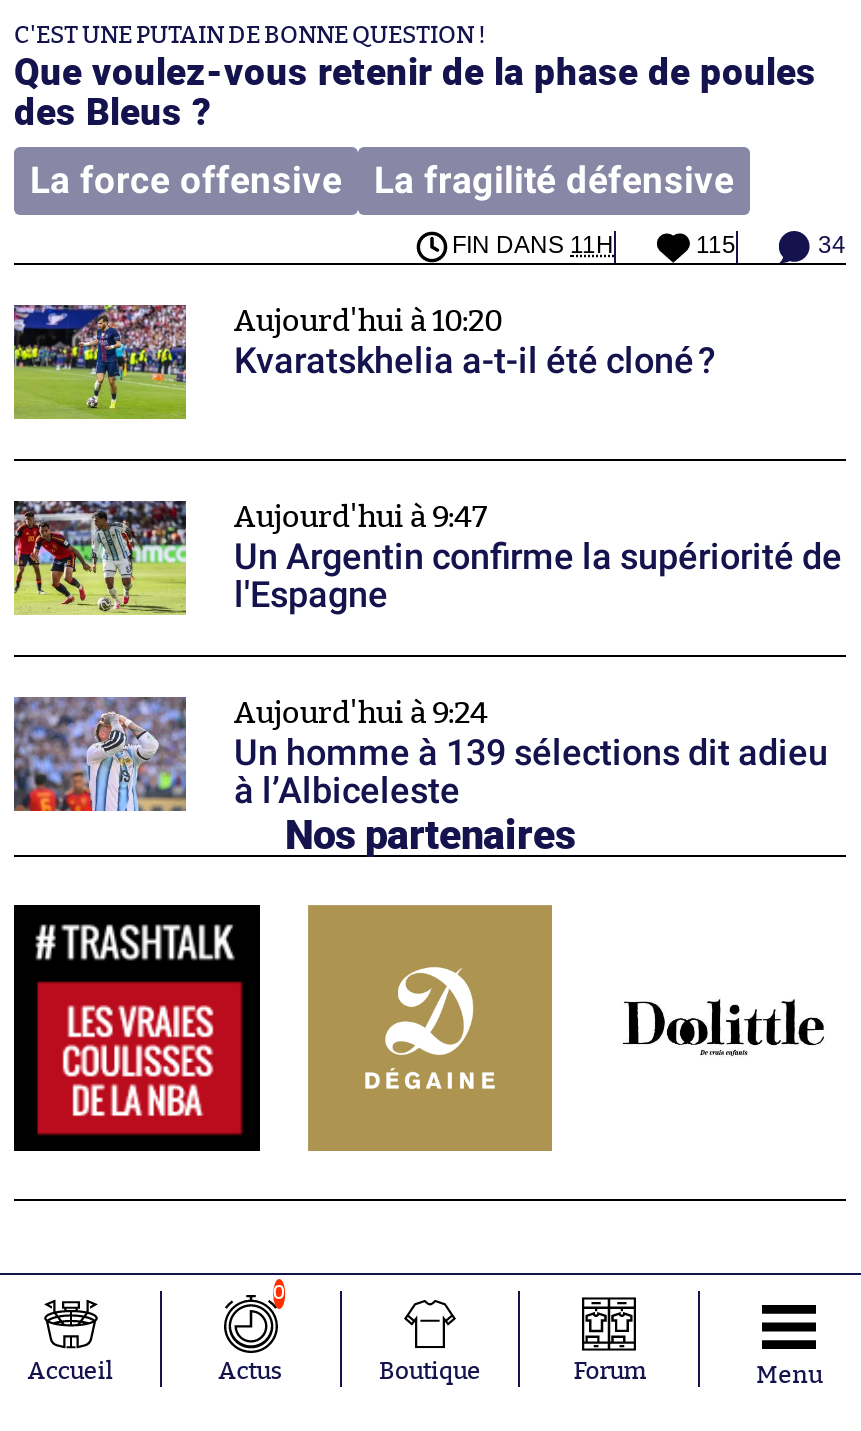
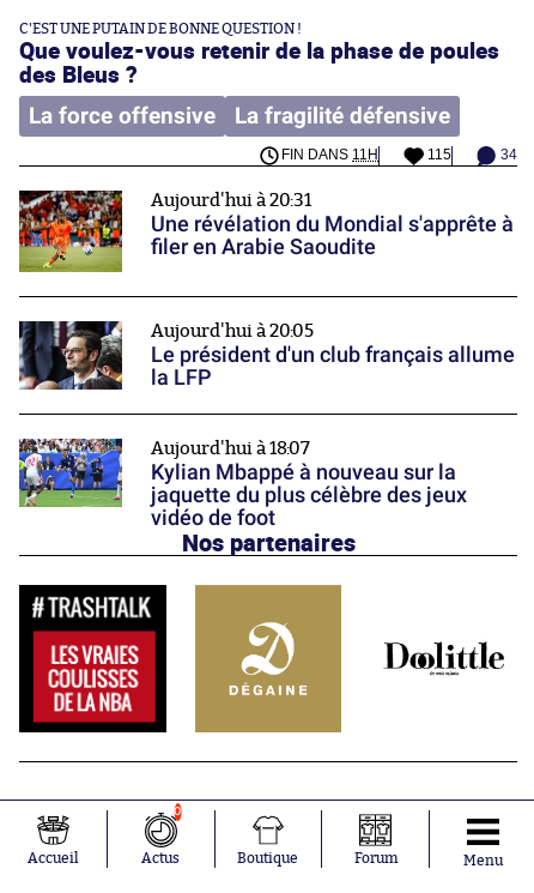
- [image]
- Aujourd'hui à 10:20
- Kvaratskhelia a-t-il été cloné ?
+ [image]
+ Aujourd'hui à 20:31
+ Une révélation du Mondial s'apprête à
+ filer en Arabie Saoudite

- [image]
- Aujourd'hui à 9:47
- Un Argentin confirme la supériorité de
- l'Espagne
+ [image]
+ Aujourd'hui à 20:05
+ Le président d'un club français allume
+ la LFP

- [image]
- Aujourd'hui à 9:24
- Un homme à 139 sélections dit adieu
- à l’Albiceleste
+ [image]
+ Aujourd'hui à 18:07
+ Kylian Mbappé à nouveau sur la
+ jaquette du plus célèbre des jeux
+ vidéo de foot
